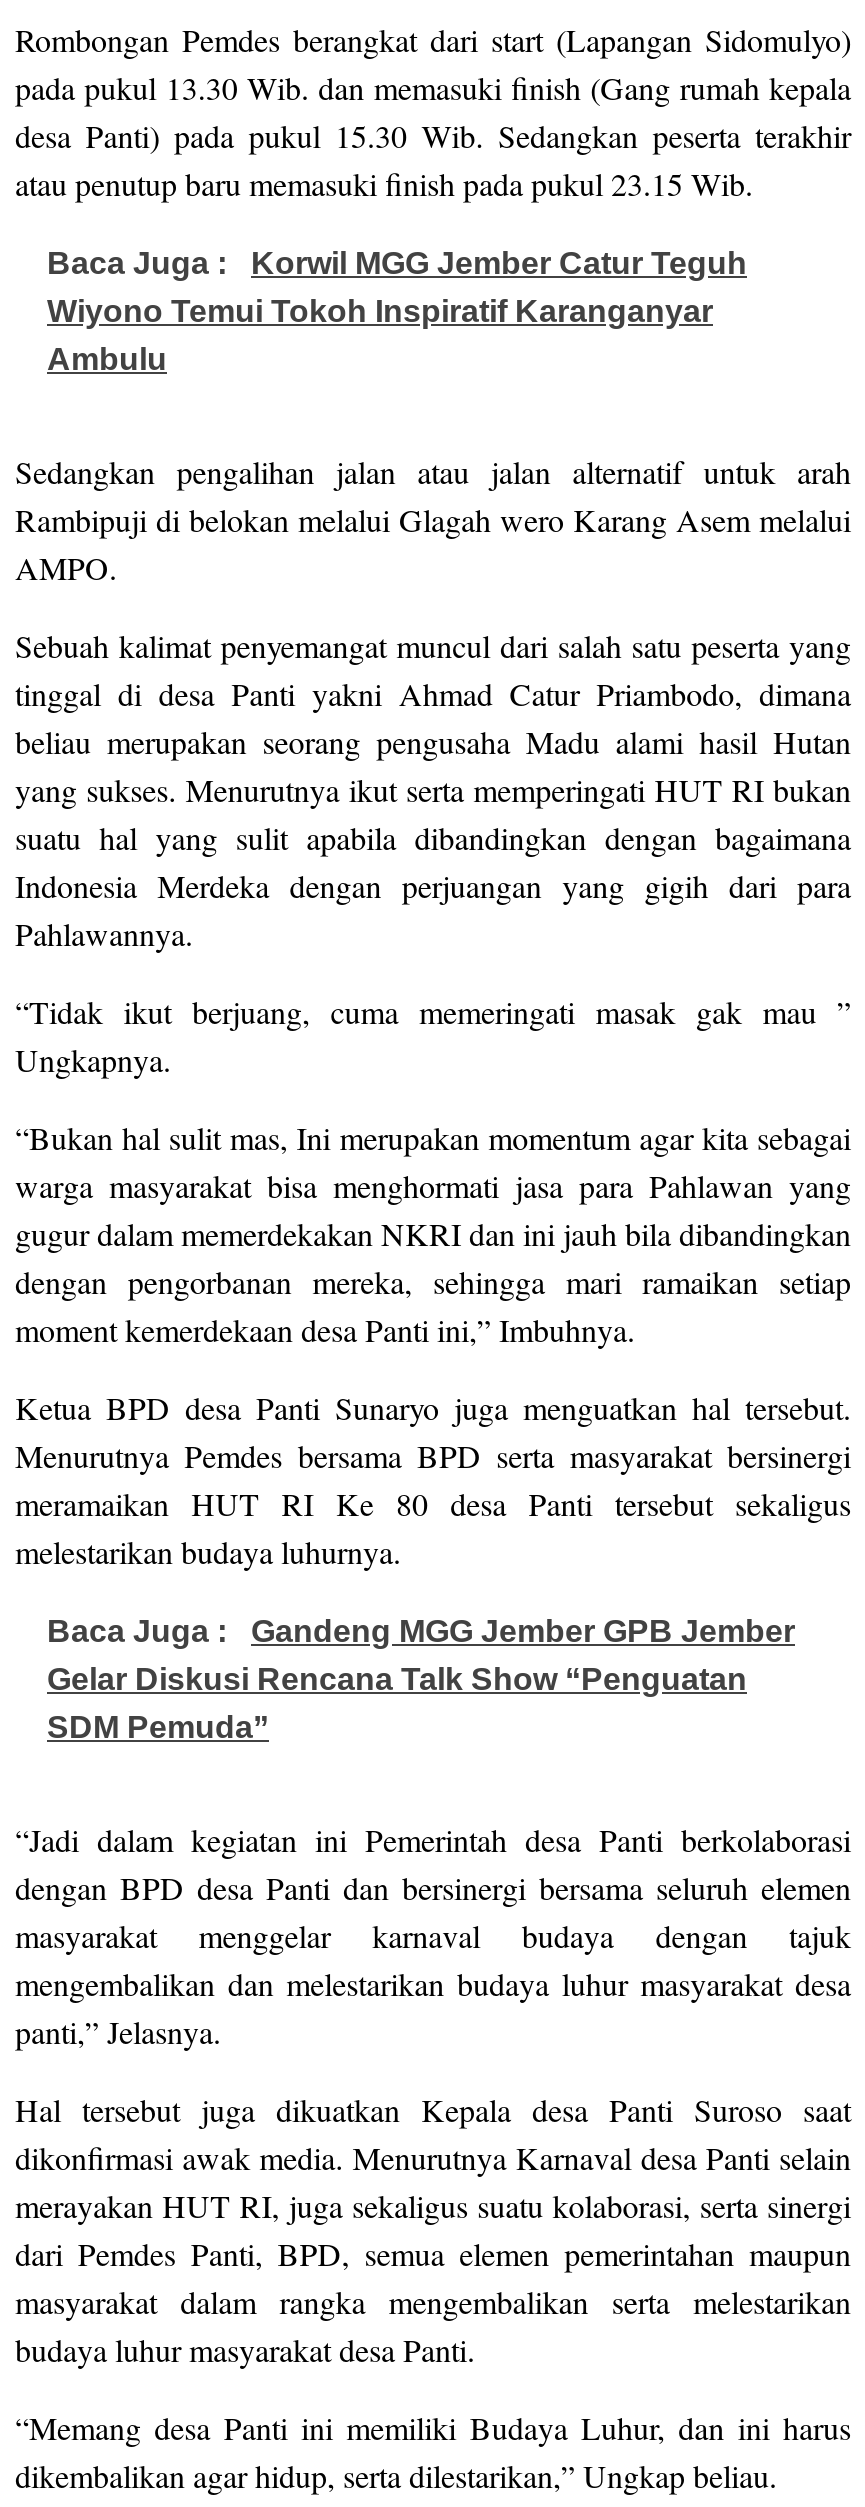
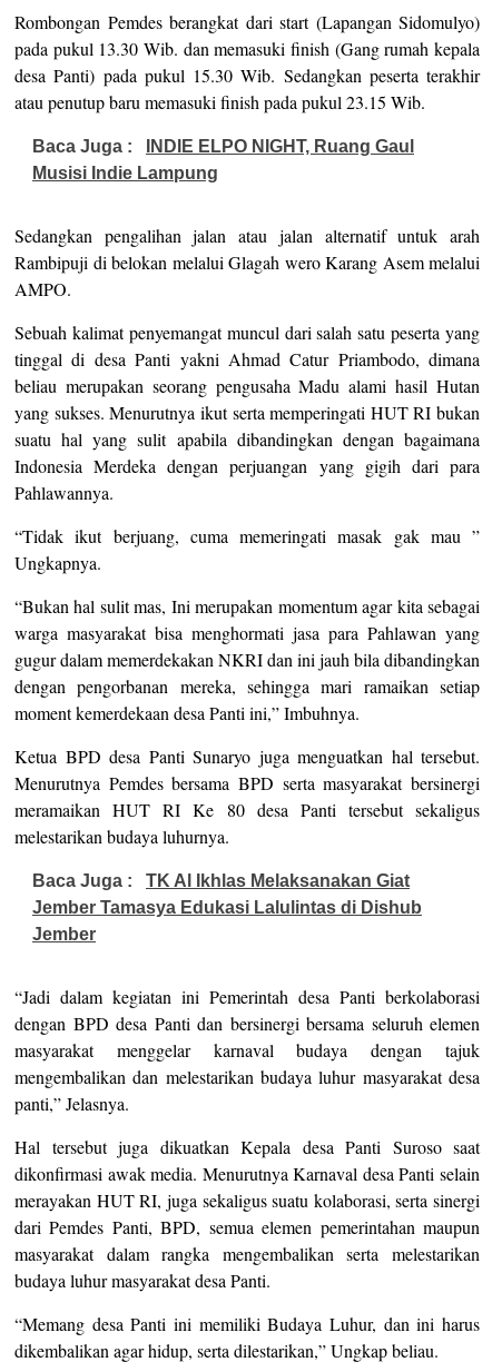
- Baca Juga : Korwil MGG Jember Catur Teguh
- Wiyono Temui Tokoh Inspiratif Karanganyar
- Ambulu
+ Baca Juga : INDIE ELPO NIGHT, Ruang Gaul
+ Musisi Indie Lampung

- Baca Juga : Gandeng MGG Jember GPB Jember
- Gelar Diskusi Rencana Talk Show “Penguatan
- SDM Pemuda”
+ Baca Juga : TK Al Ikhlas Melaksanakan Giat
+ Jember Tamasya Edukasi Lalulintas di Dishub
+ Jember
